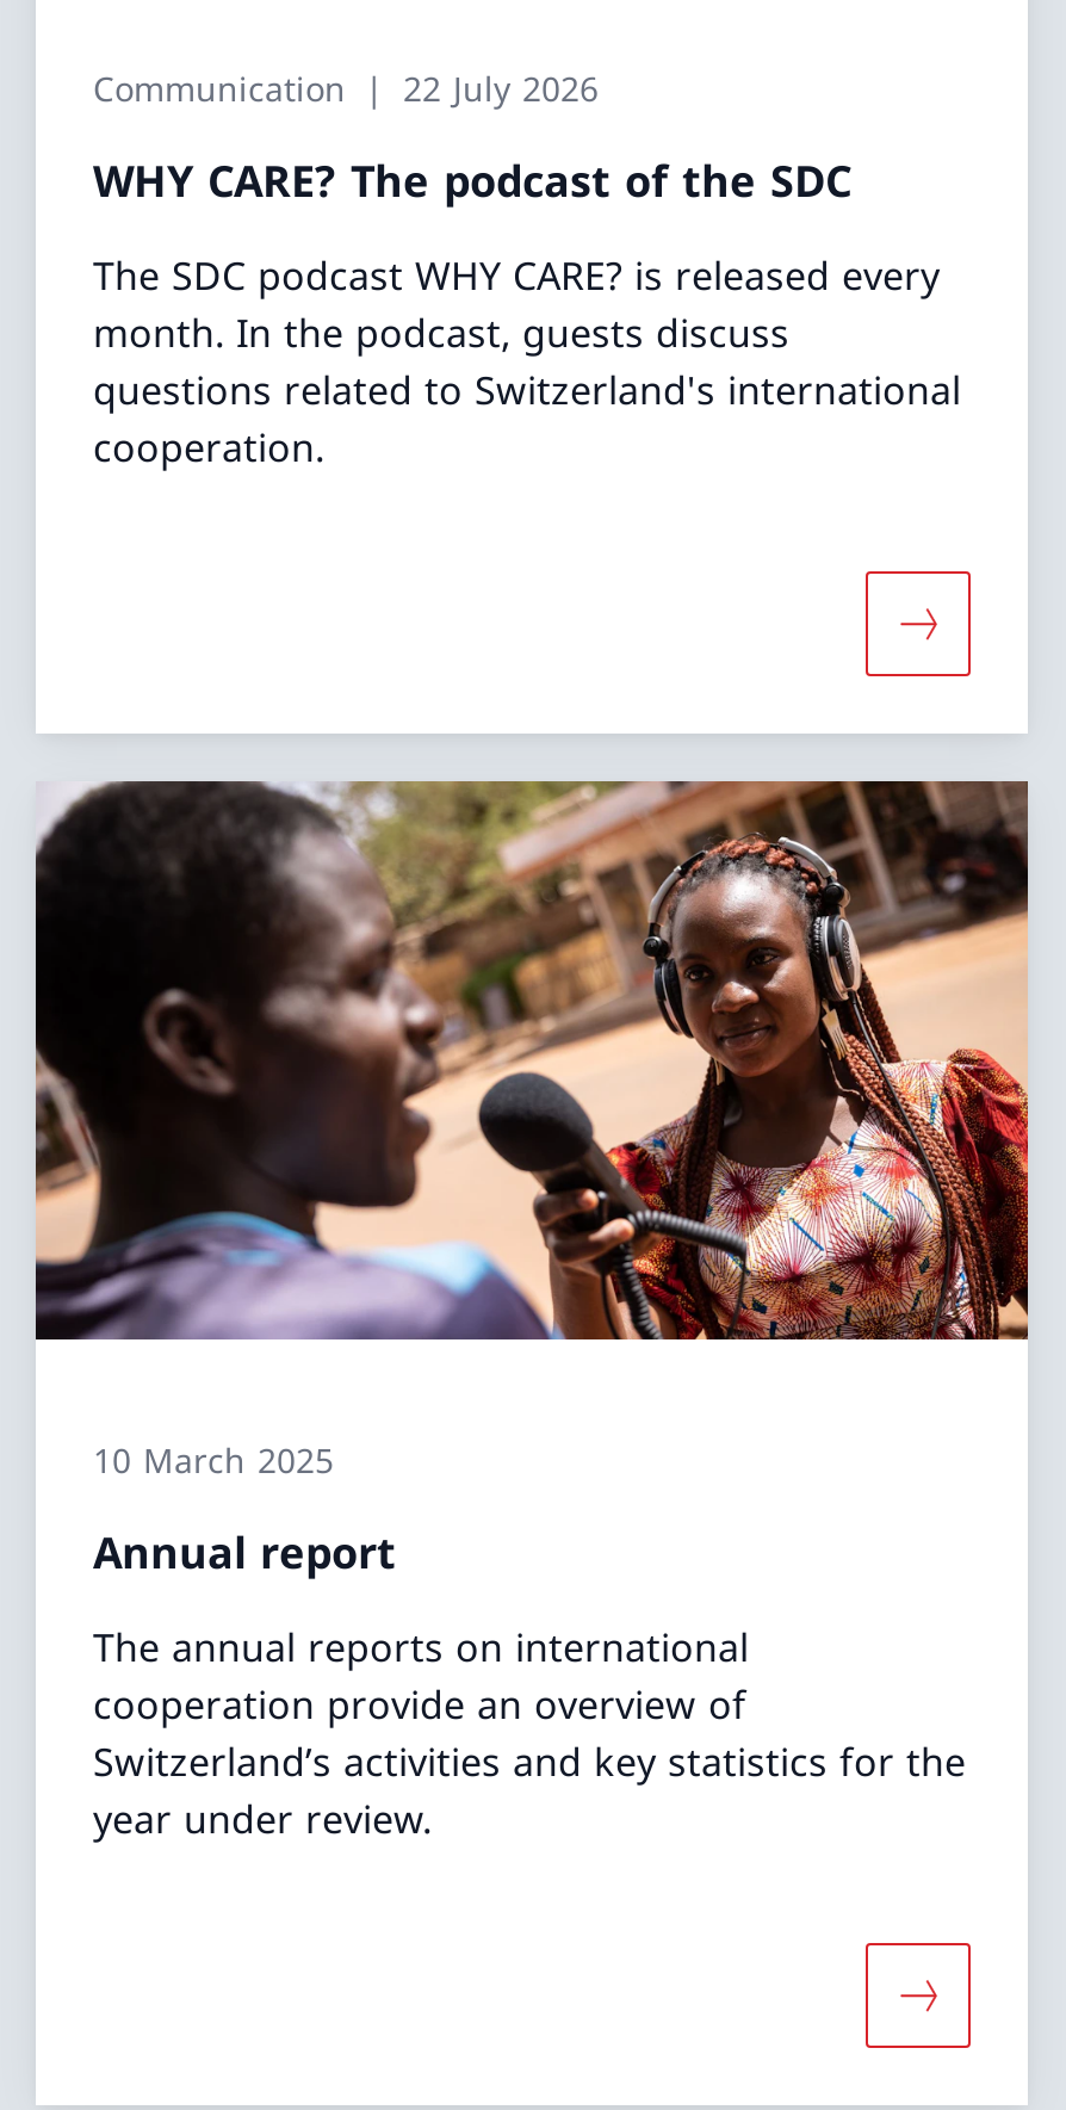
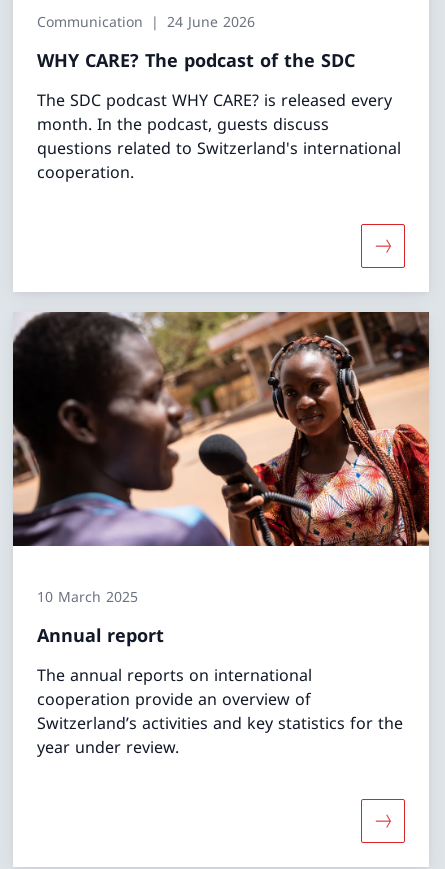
- Communication 22 July 2026
+ Communication 24 June 2026
